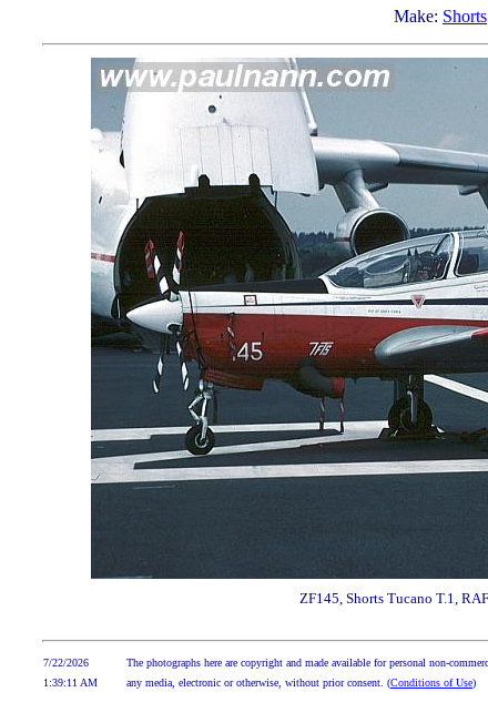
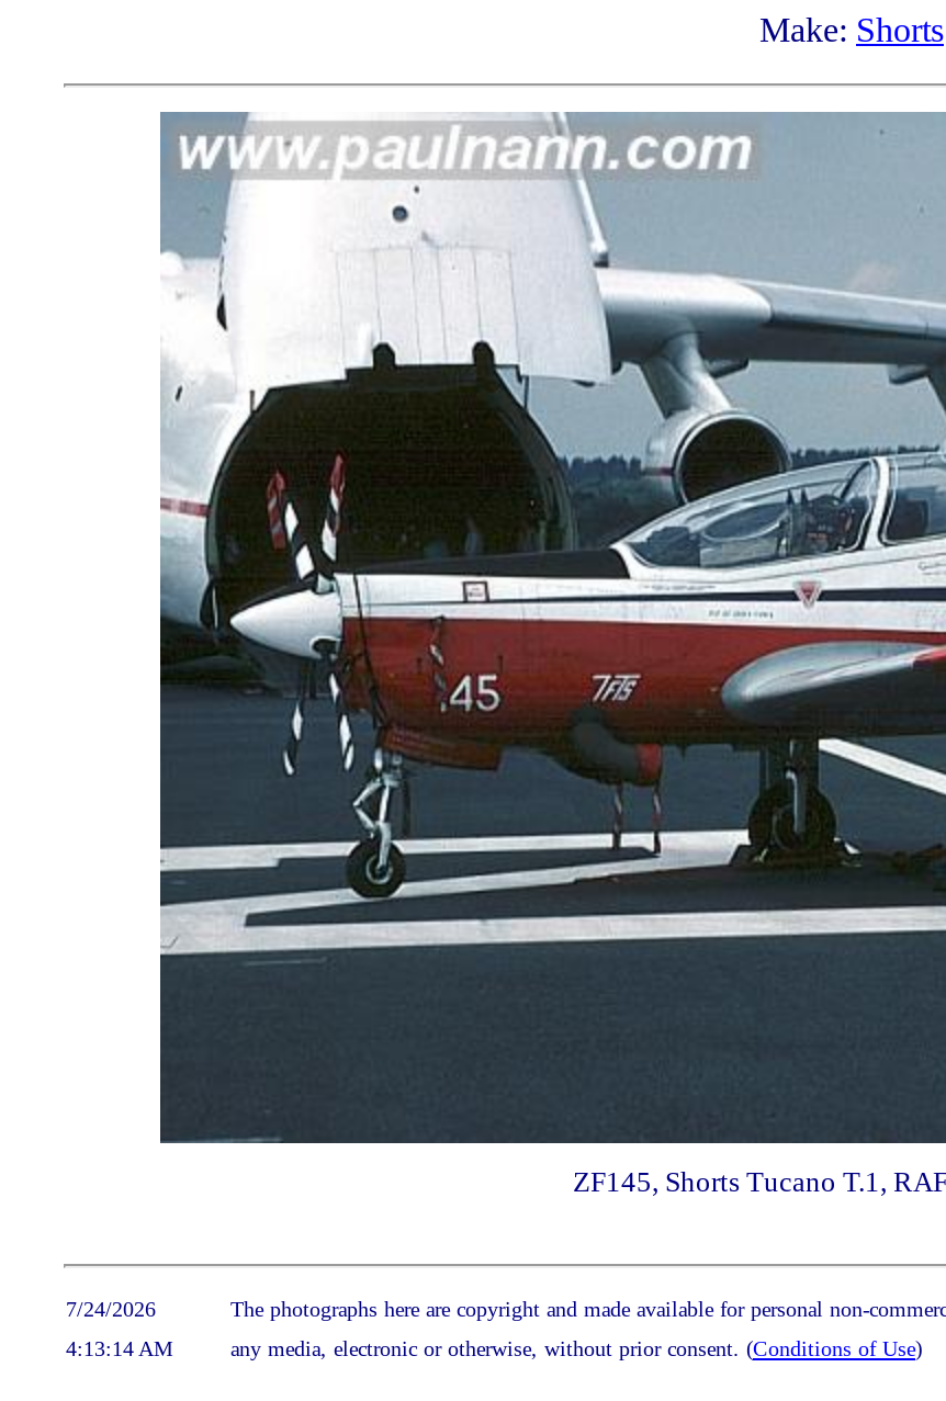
- 7/22/2026
+ 7/24/2026

- 1:39:11 AM
+ 4:13:14 AM
